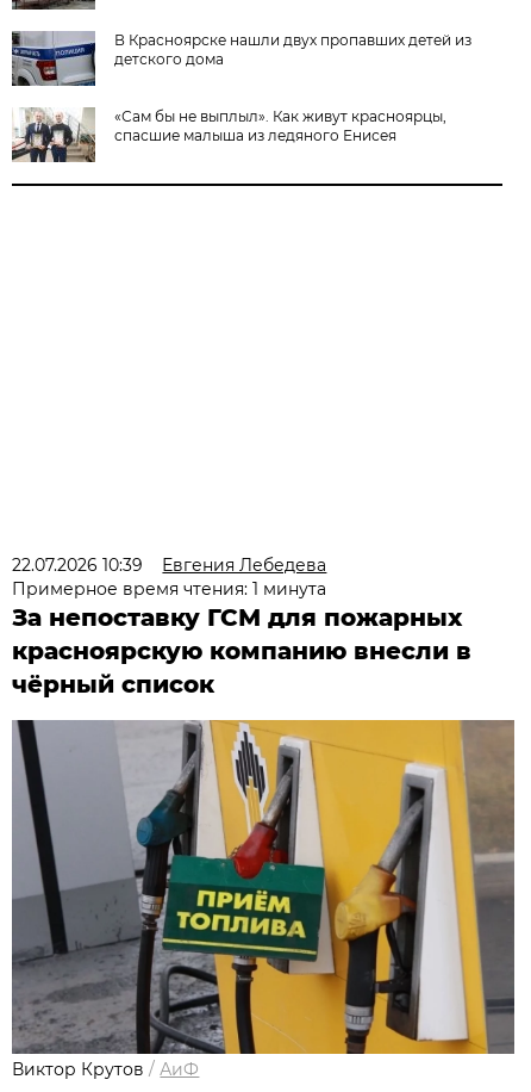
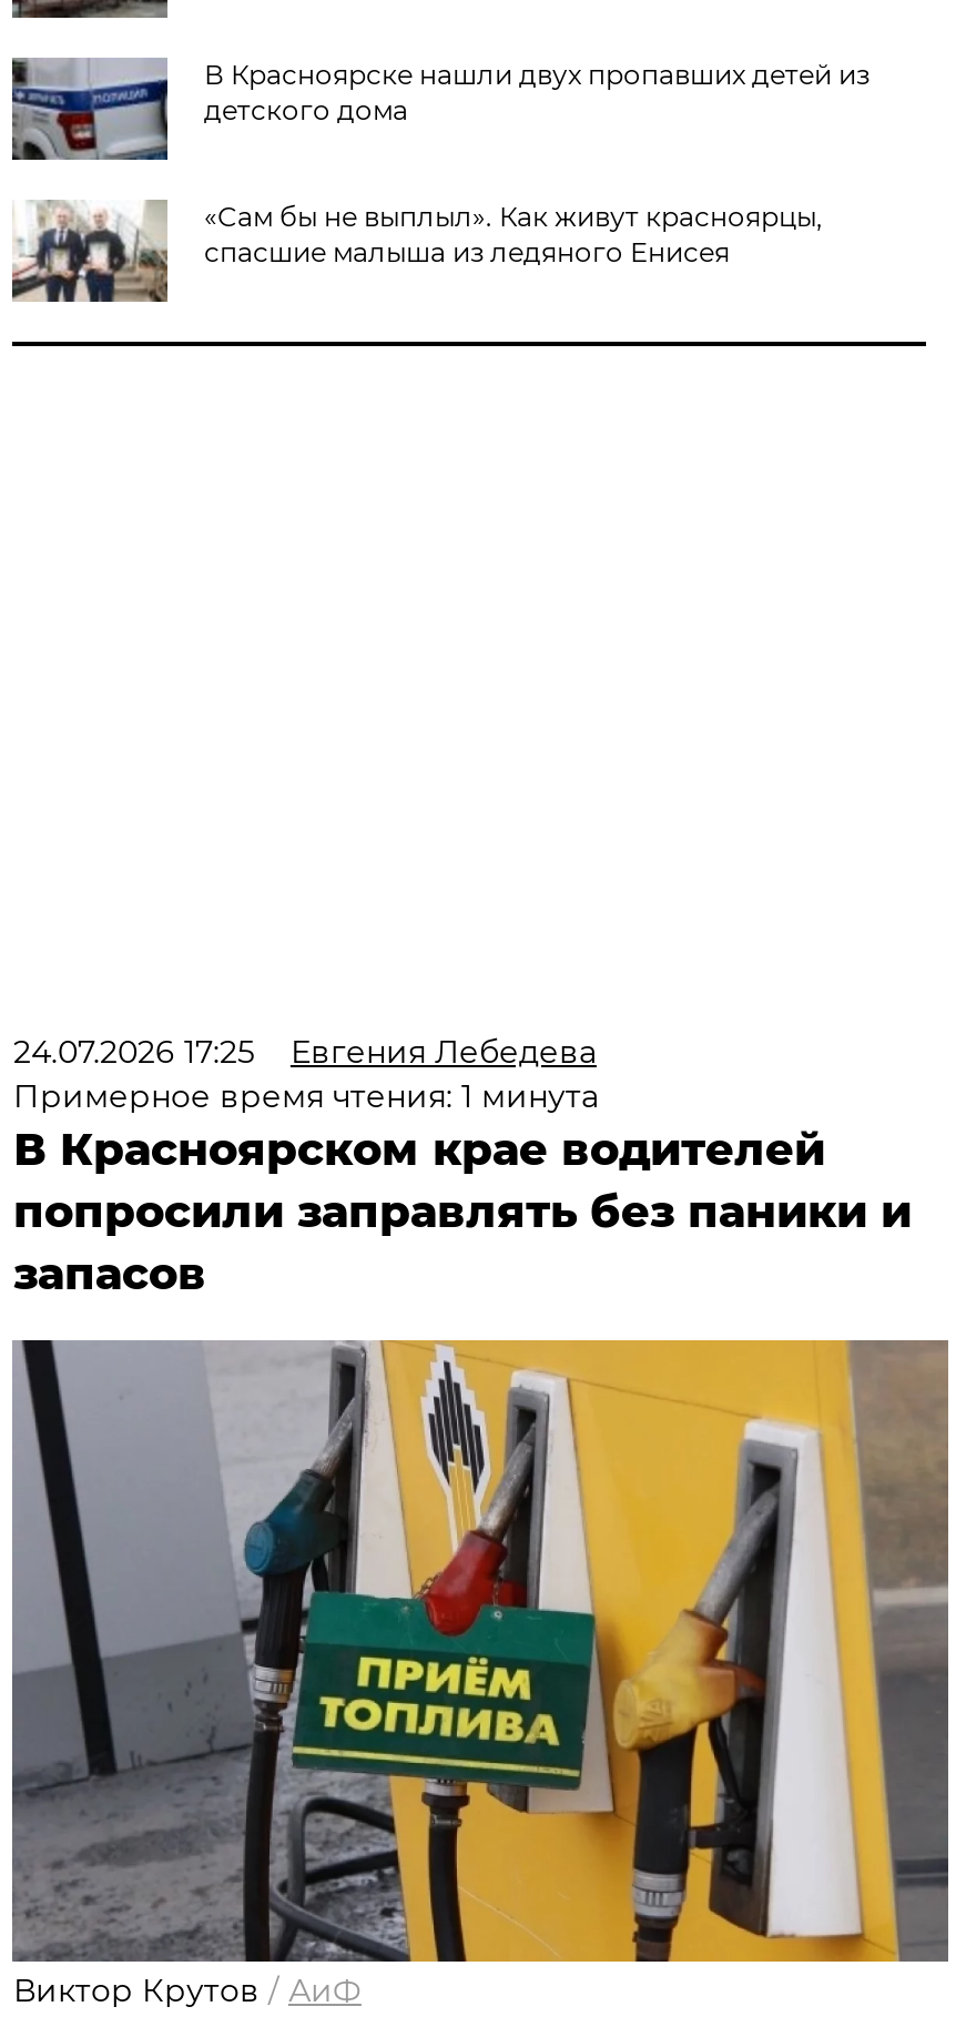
- 22.07.2026 10:39 Евгения Лебедева
+ 24.07.2026 17:25 Евгения Лебедева

- За непоставку ГСМ для пожарных
- красноярскую компанию внесли в
- чёрный список
+ В Красноярском крае водителей
+ попросили заправлять без паники и
+ запасов
